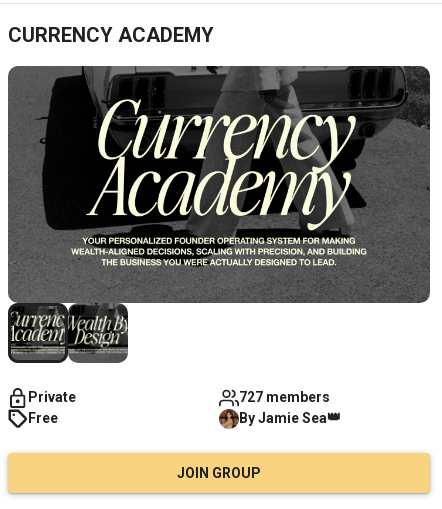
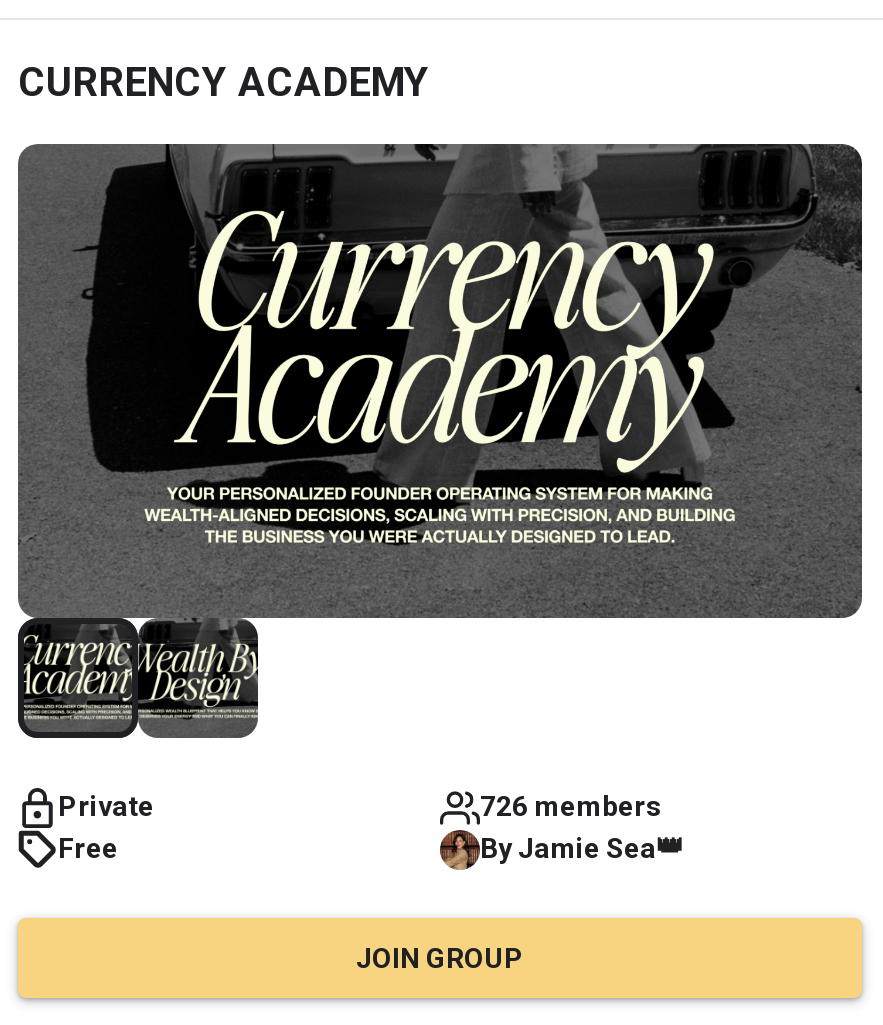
- 727 members
+ 726 members
